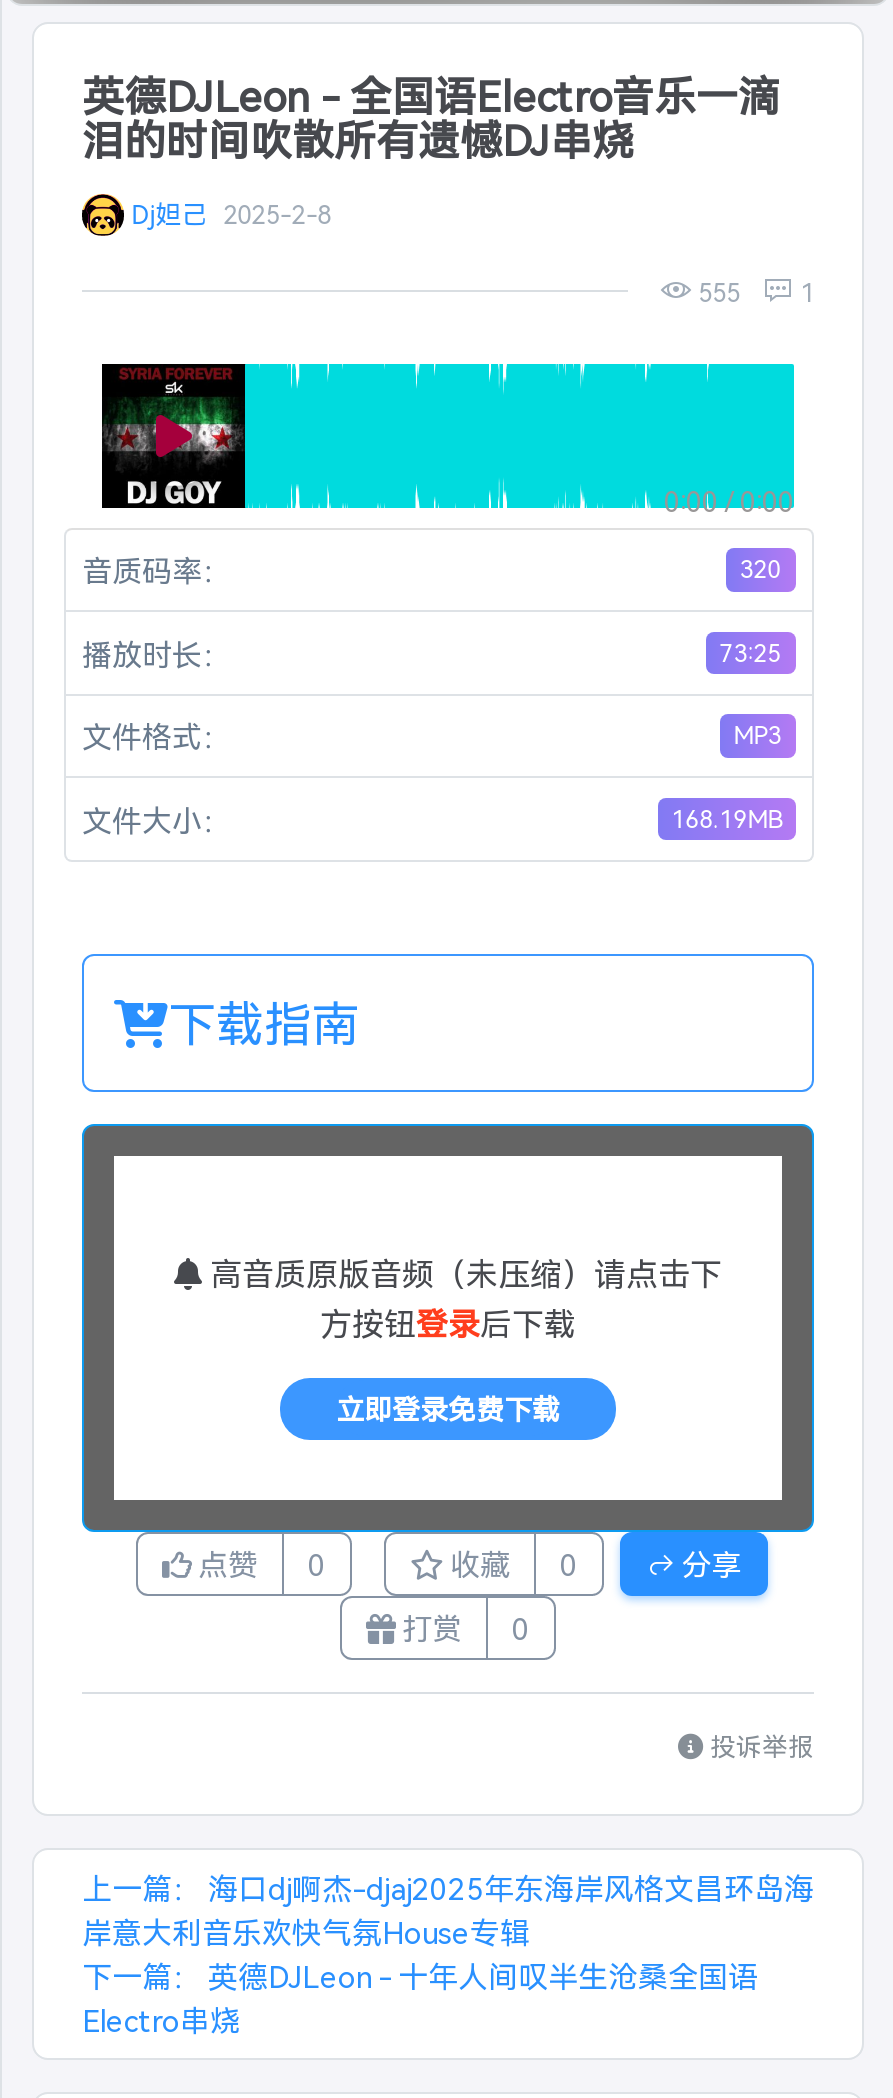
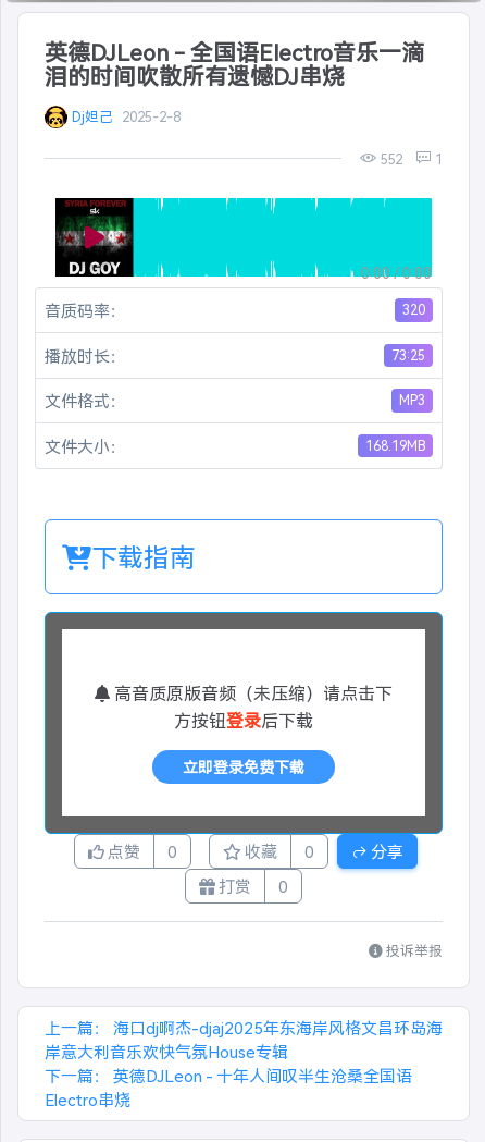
- 555 1
+ 552 1
